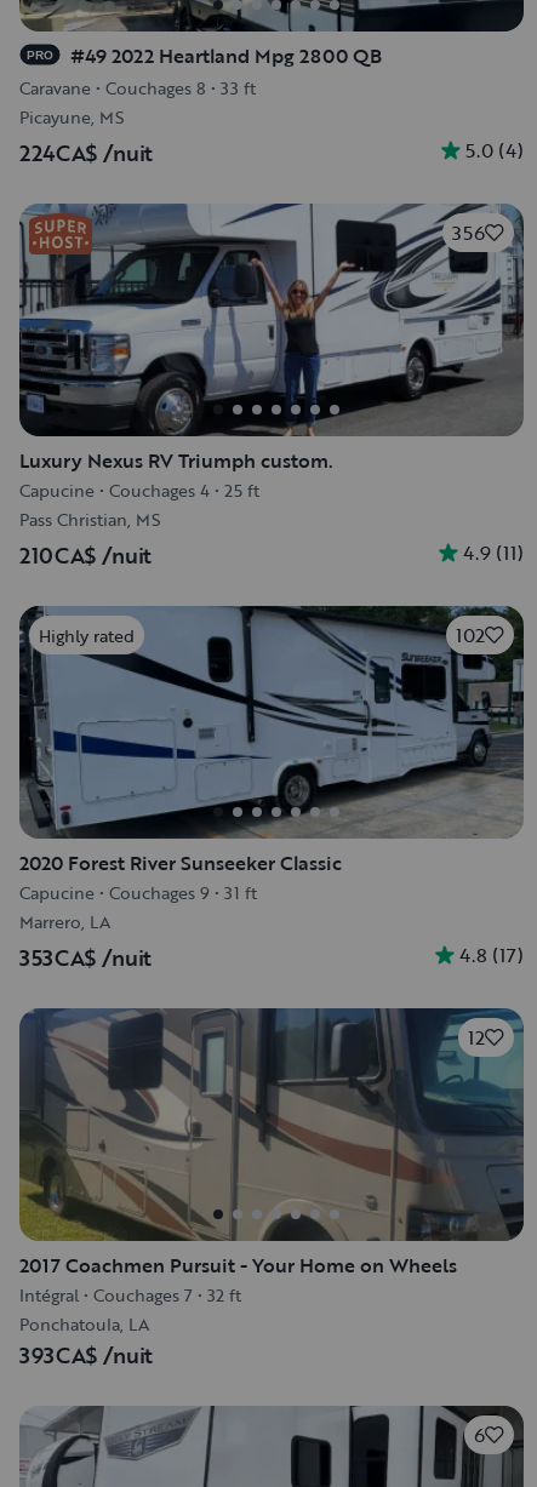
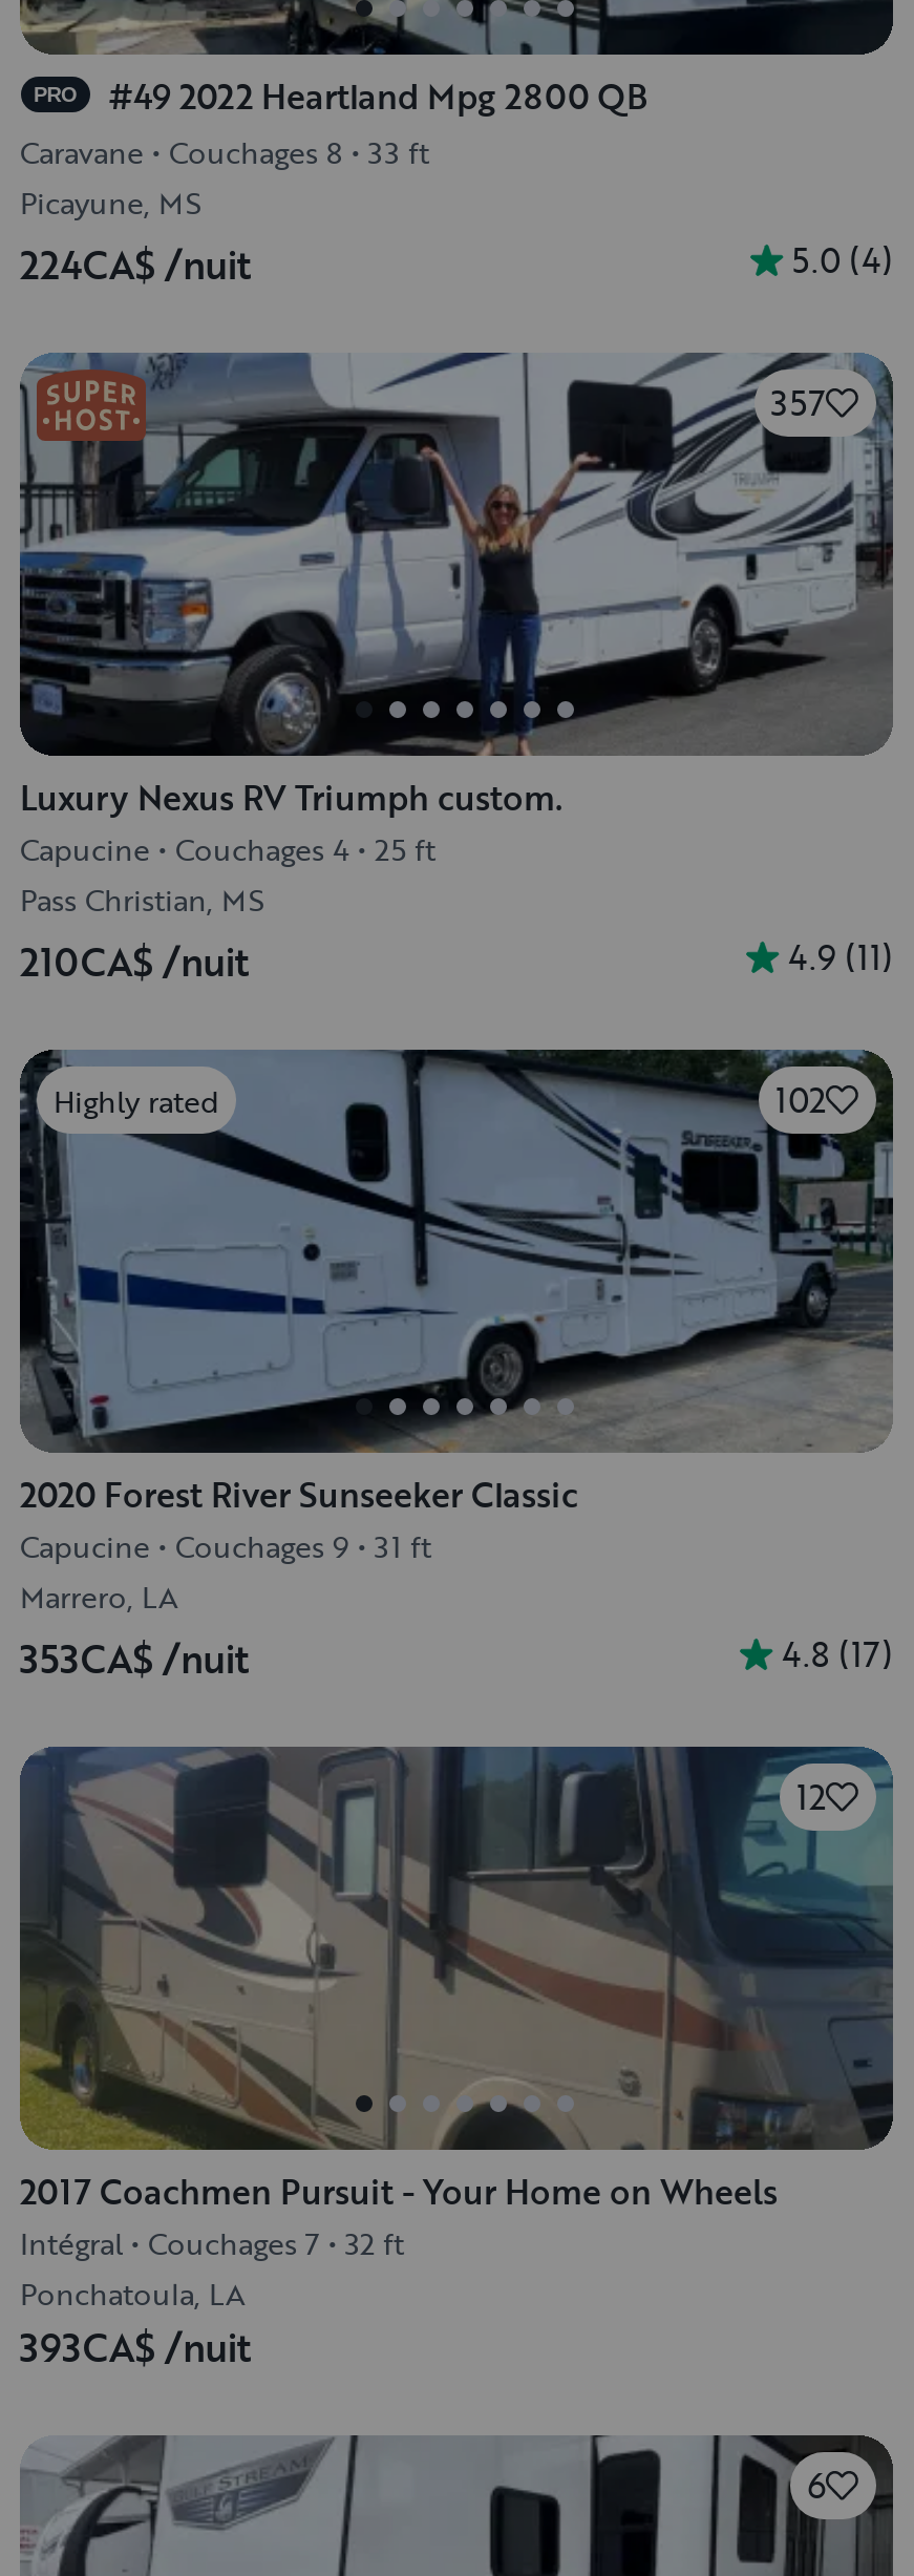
- 356
+ 357
